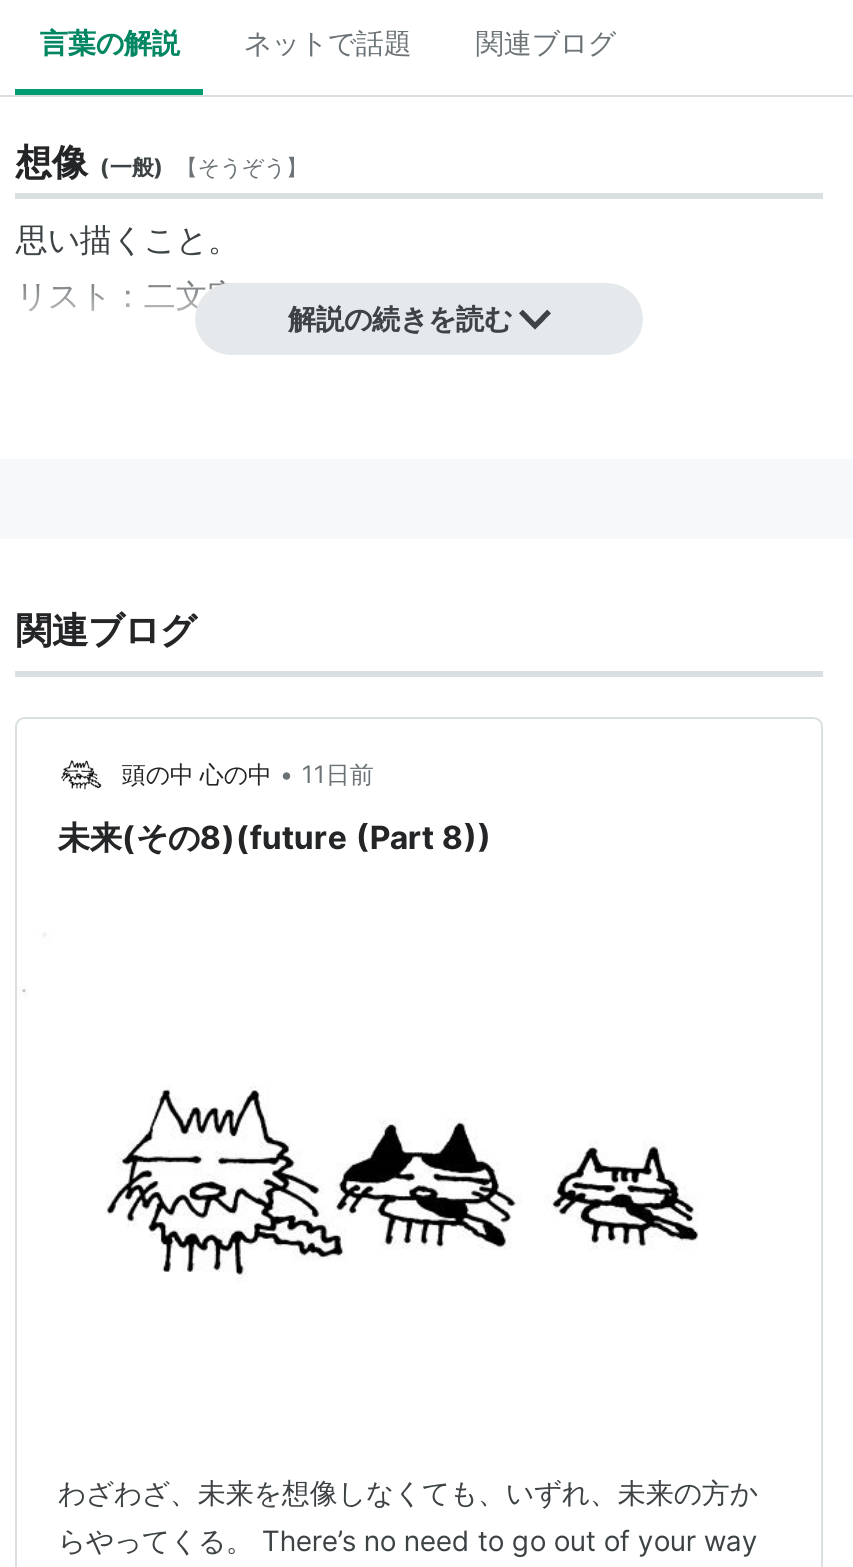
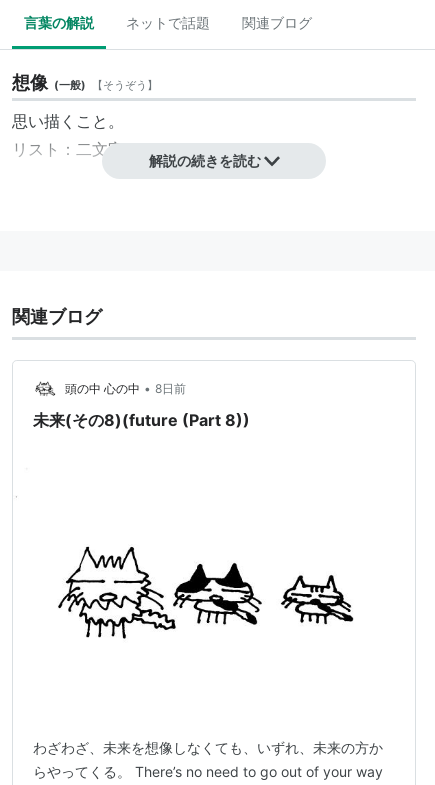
- 頭の中 心の中 • 11日前
+ 頭の中 心の中 • 8日前
